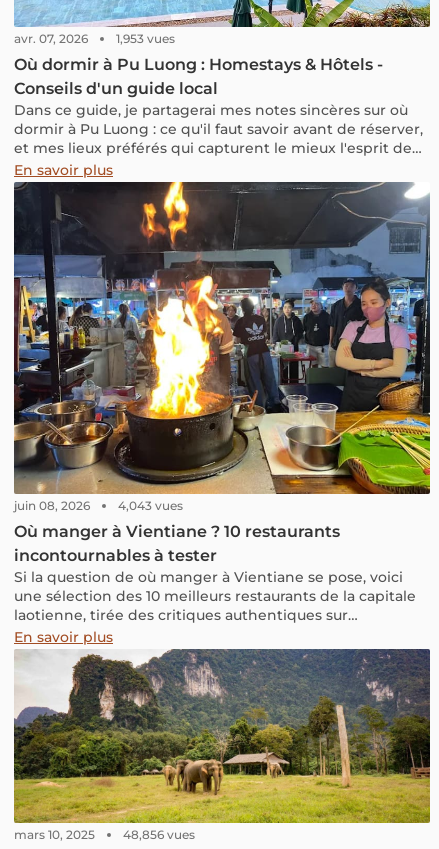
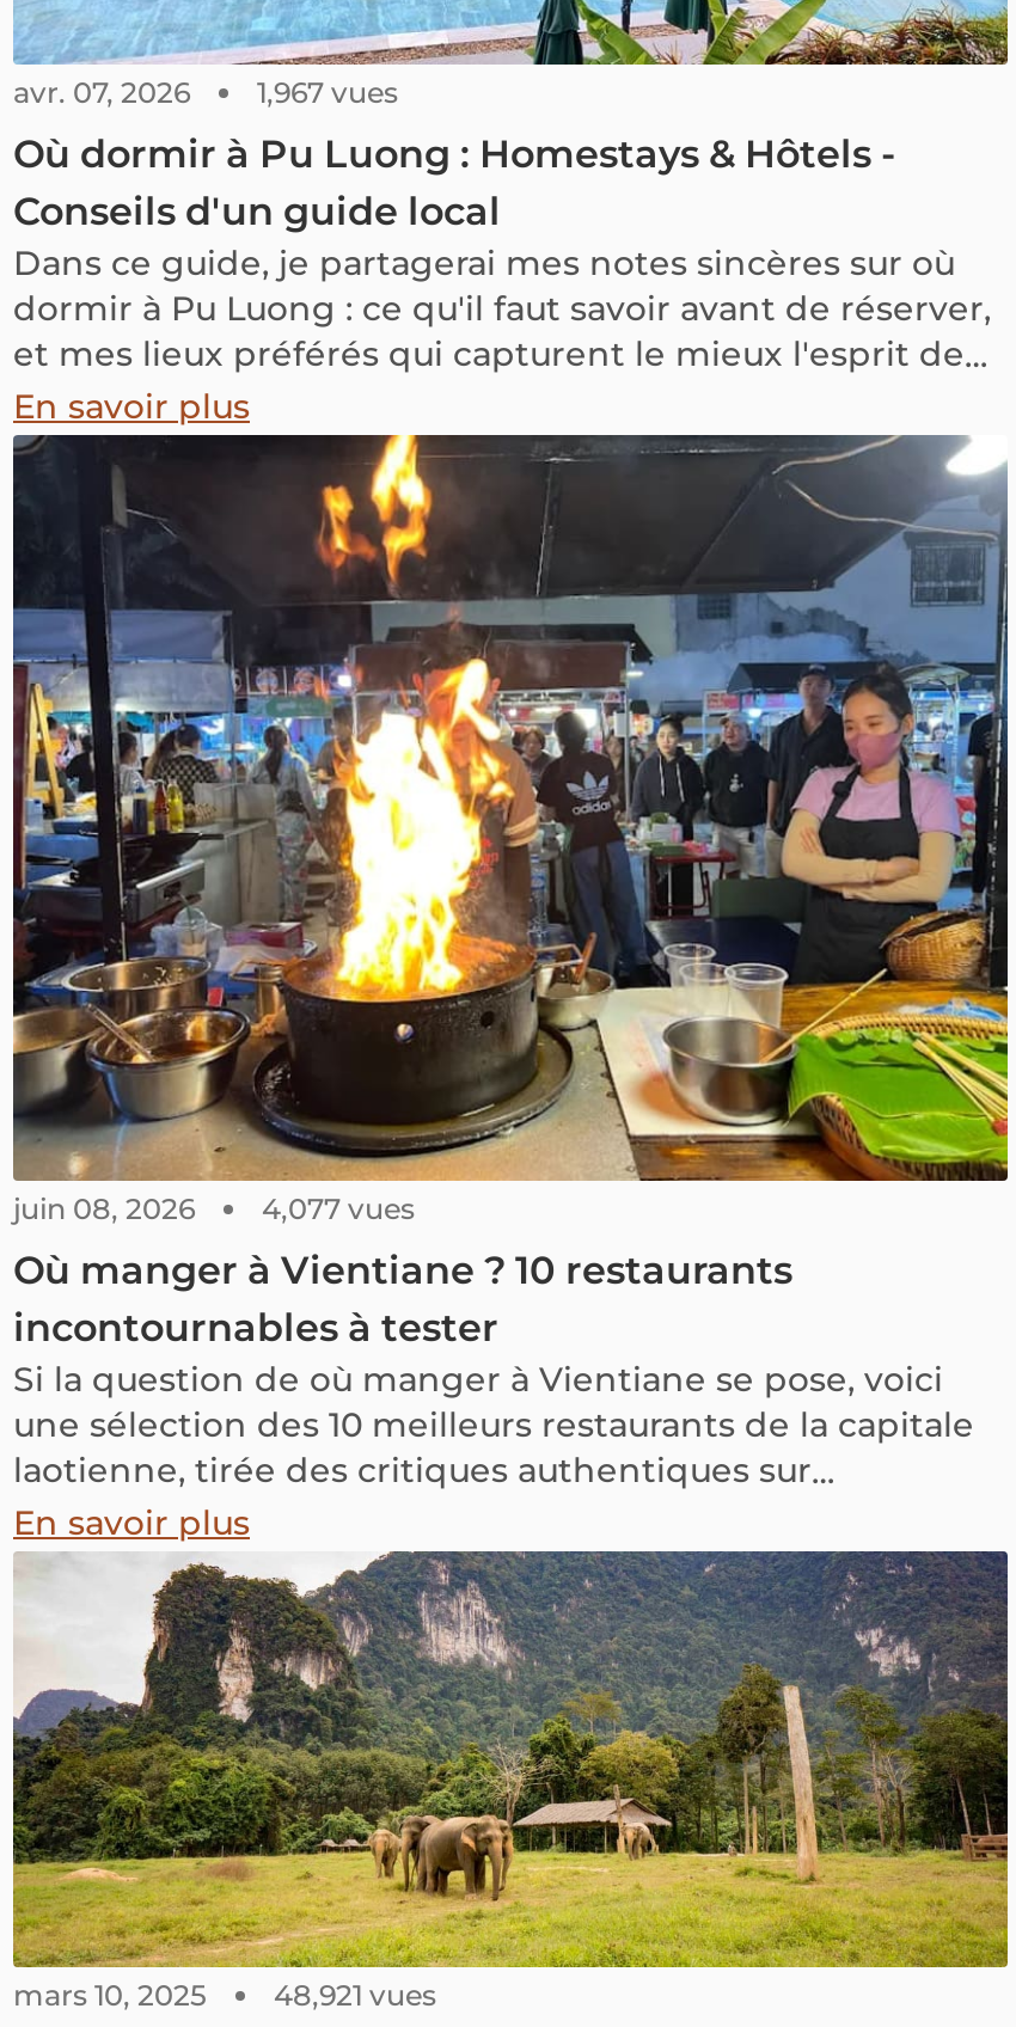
- avr. 07, 2026 1,953 vues
+ avr. 07, 2026 1,967 vues

- juin 08, 2026 4,043 vues
+ juin 08, 2026 4,077 vues

- mars 10, 2025 48,856 vues
+ mars 10, 2025 48,921 vues
